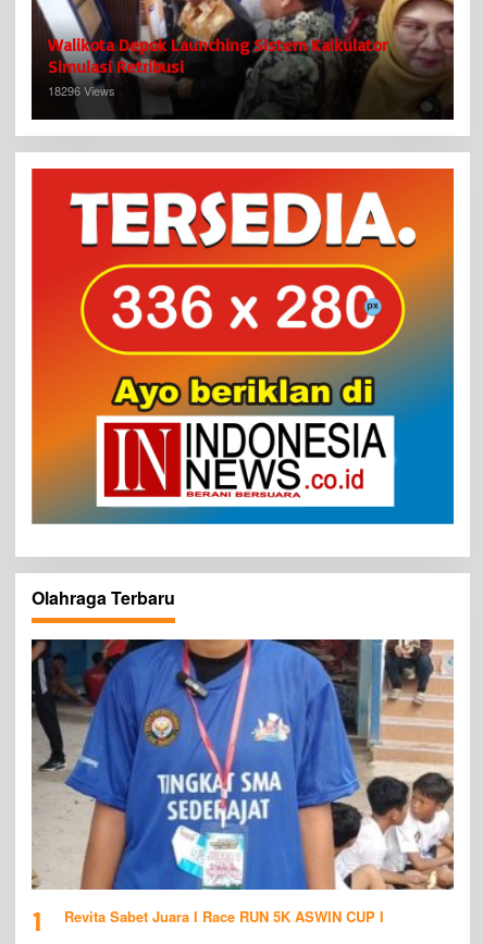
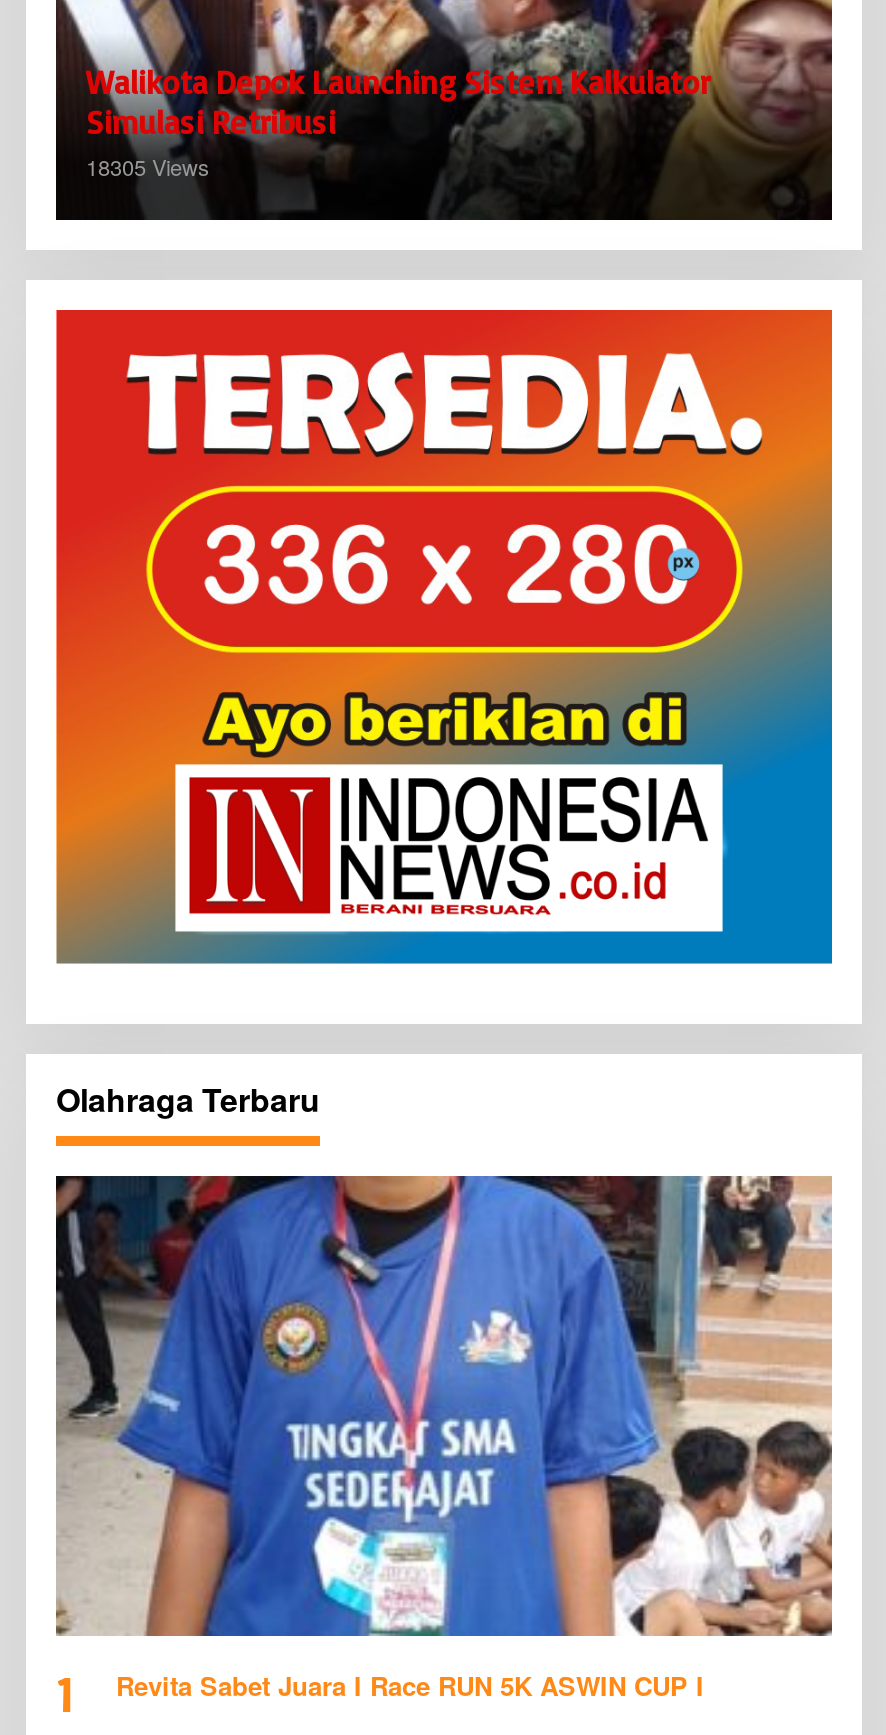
- 18296 Views
+ 18305 Views
